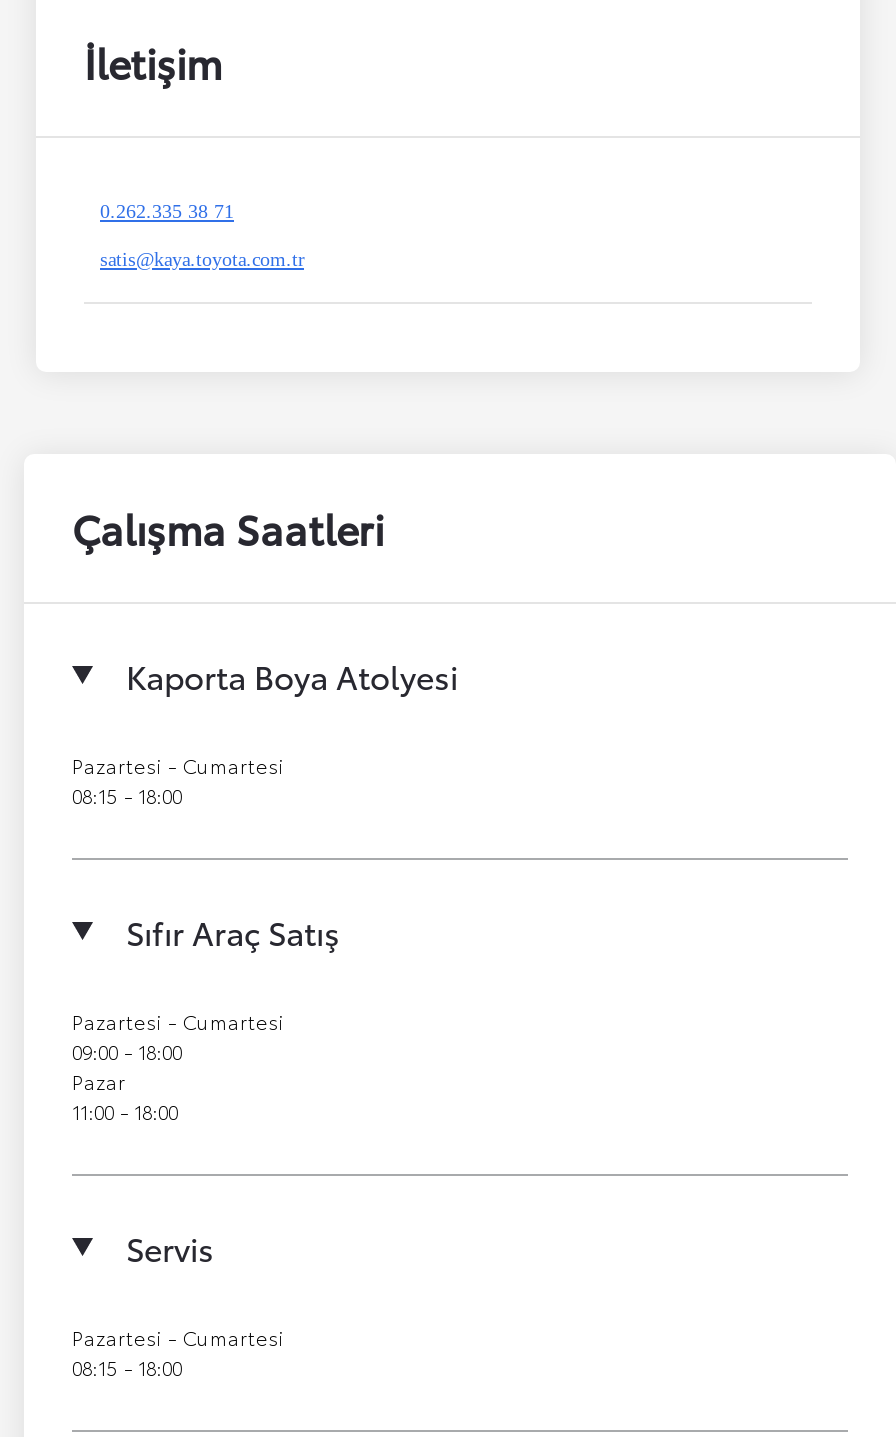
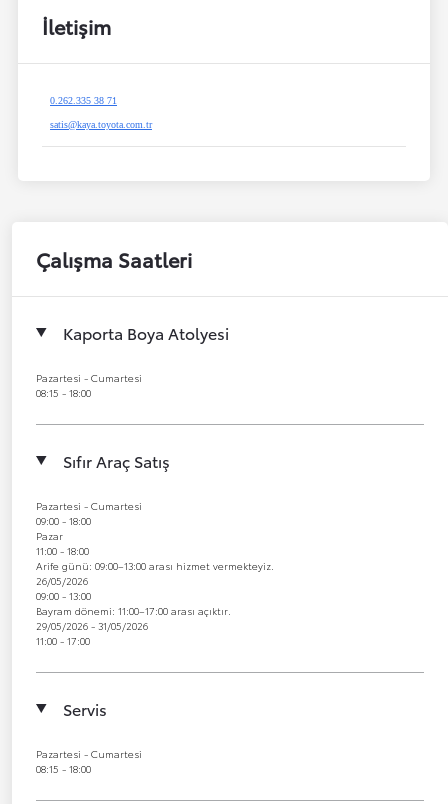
+ Arife günü: 09:00–13:00 arası hizmet vermekteyiz.
+ 26/05/2026
+ 09:00 - 13:00
+ Bayram dönemi: 11:00–17:00 arası açıktır.
+ 29/05/2026 - 31/05/2026
+ 11:00 - 17:00
